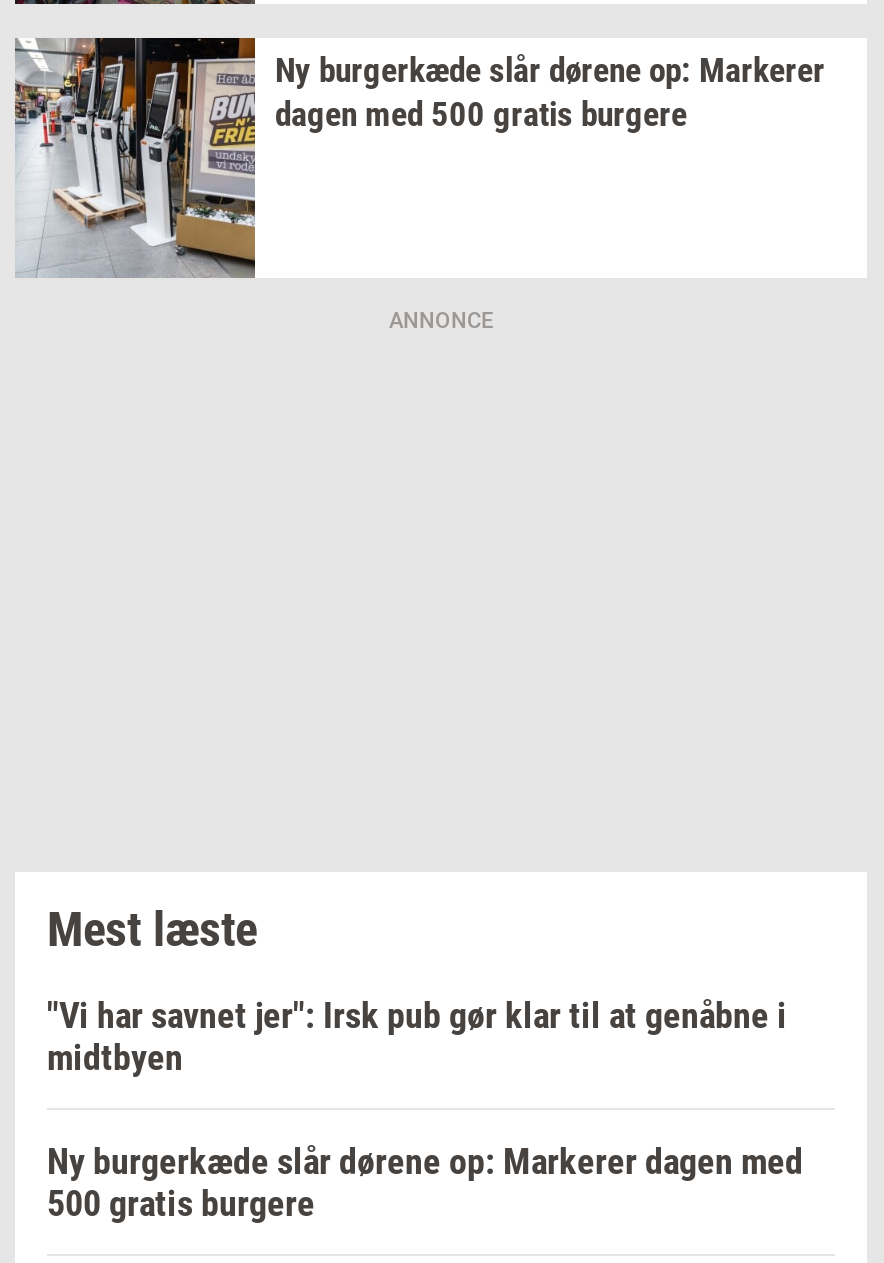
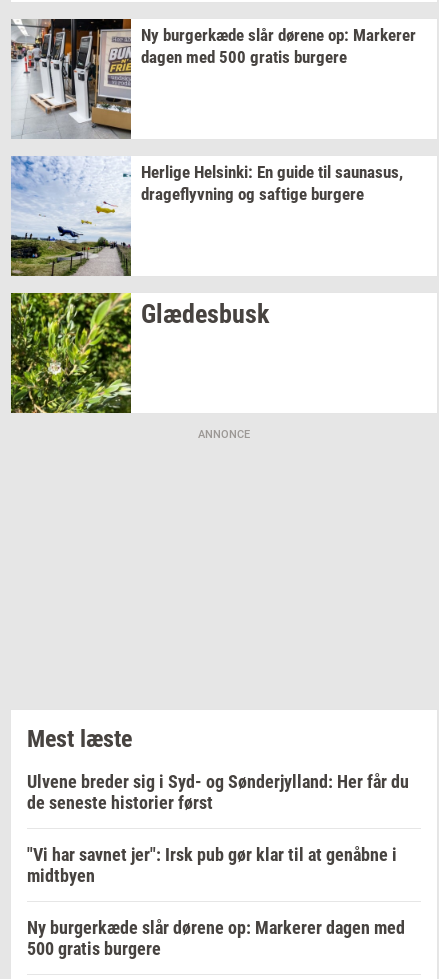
+ [image]
+ Glædesbusk

+ [image]
+ Herlige Helsinki: En guide til saunasus,
+ drageflyvning og saftige burgere

+ Ulvene breder sig i Syd- og Sønderjylland: Her får du
+ de seneste historier først
